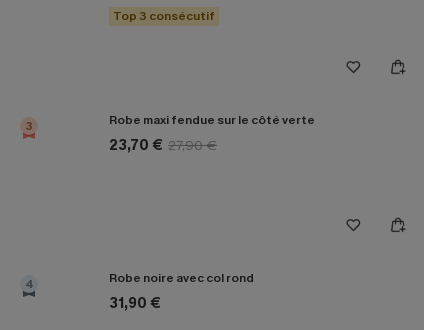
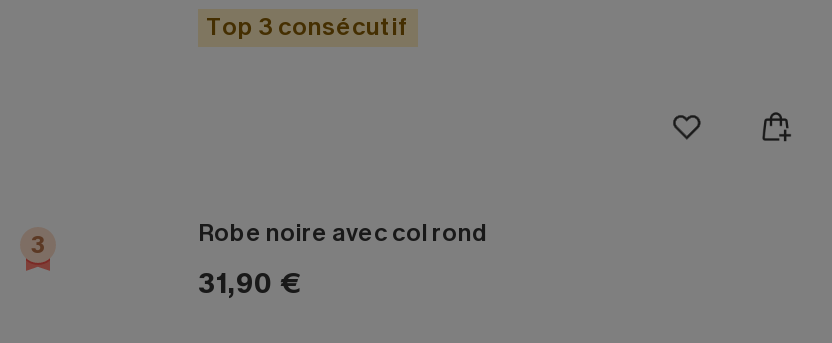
- Robe maxi fendue sur le côté verte
- 23,70 € 27,90 €

- 4
